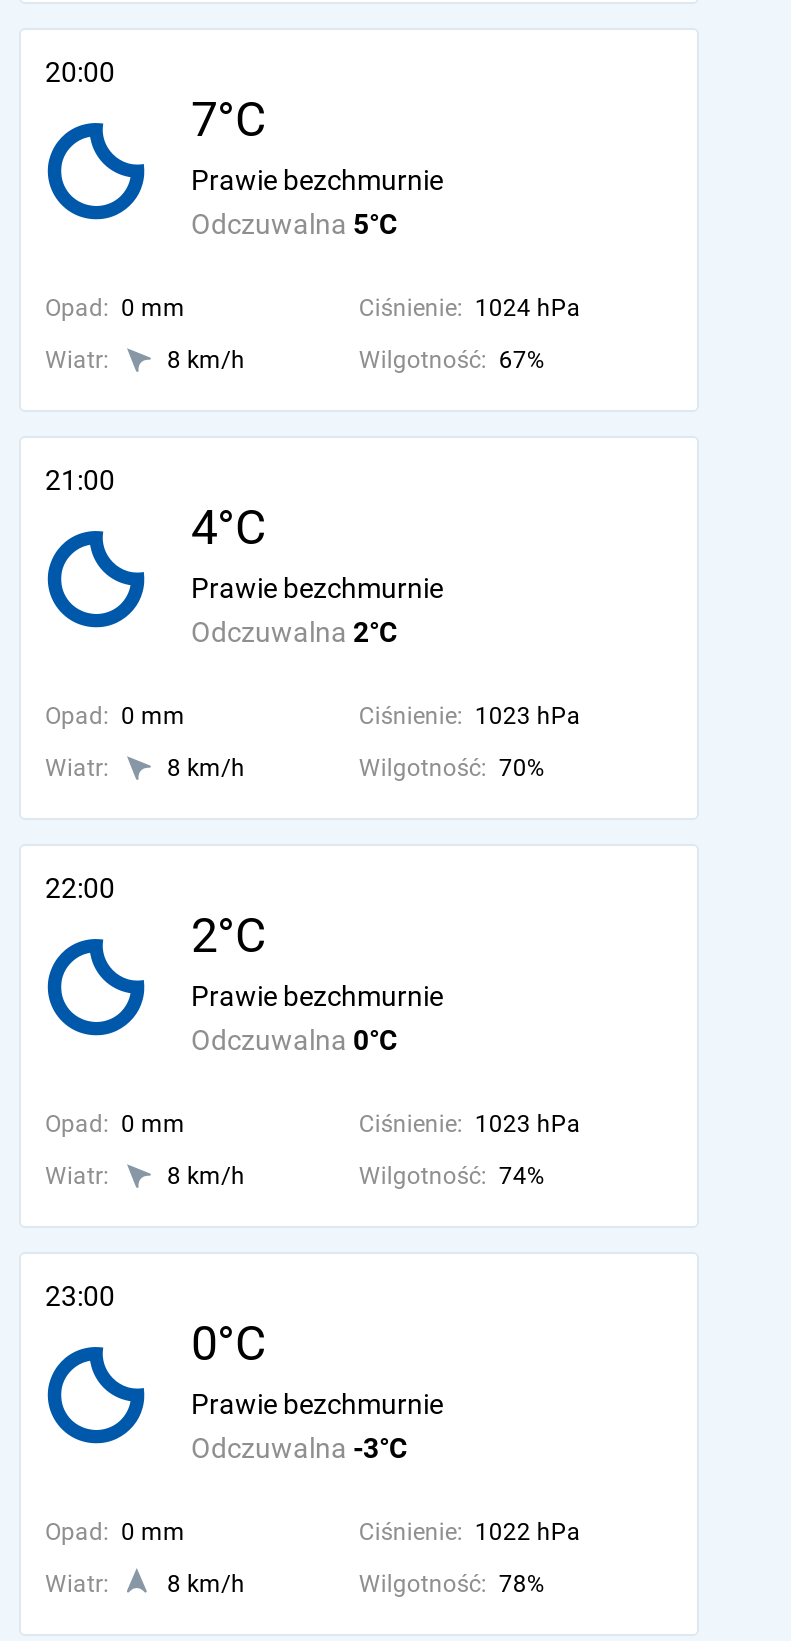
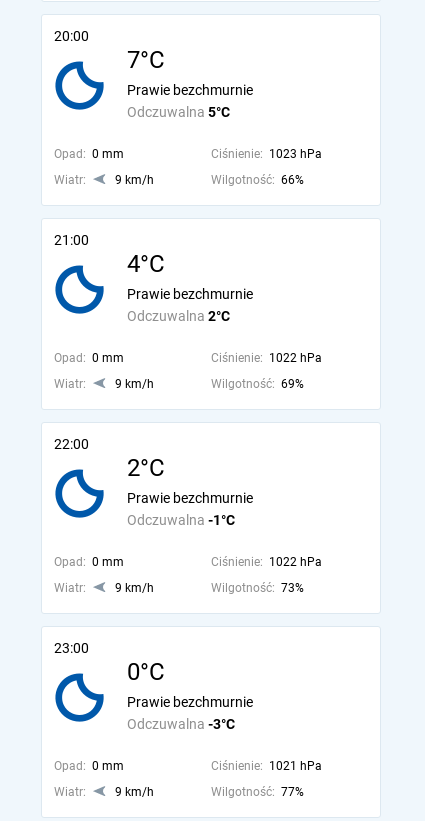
- Ciśnienie: 1024 hPa
+ Ciśnienie: 1023 hPa

- 8 km/h
+ 9 km/h

- Wilgotność: 67%
+ Wilgotność: 66%

- Ciśnienie: 1023 hPa
+ Ciśnienie: 1022 hPa

- 8 km/h
+ 9 km/h

- Wilgotność: 70%
+ Wilgotność: 69%

- Odczuwalna 0°C
+ Odczuwalna -1°C

- Ciśnienie: 1023 hPa
+ Ciśnienie: 1022 hPa

- 8 km/h
+ 9 km/h

- Wilgotność: 74%
+ Wilgotność: 73%

- Ciśnienie: 1022 hPa
+ Ciśnienie: 1021 hPa

- 8 km/h
- Wilgotność: 78%
+ 9 km/h
+ Wilgotność: 77%
